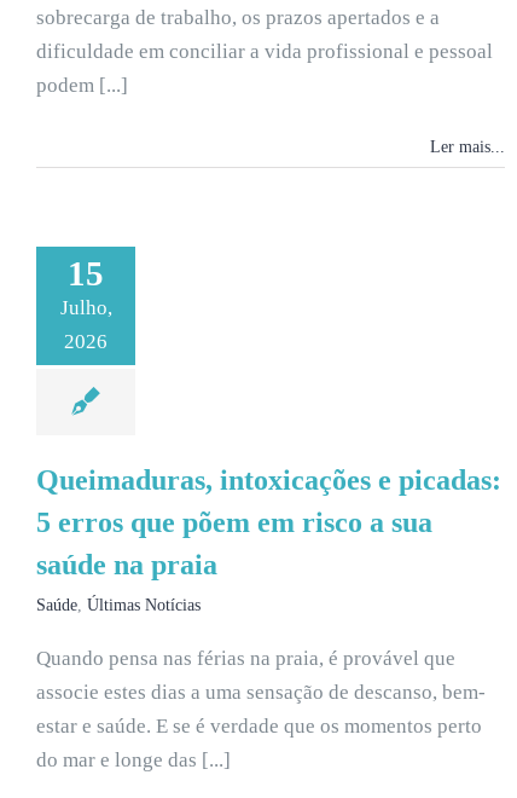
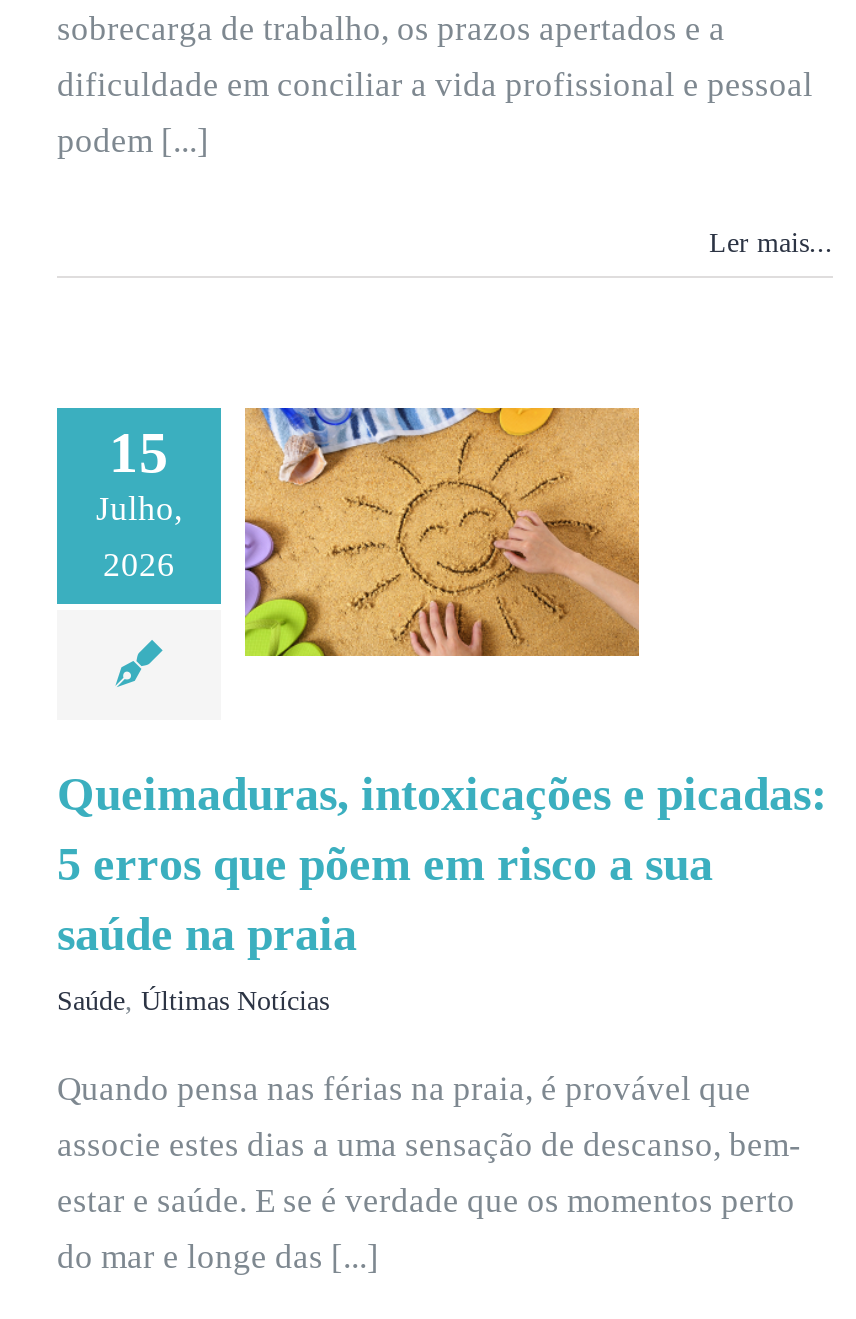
+ [image]
